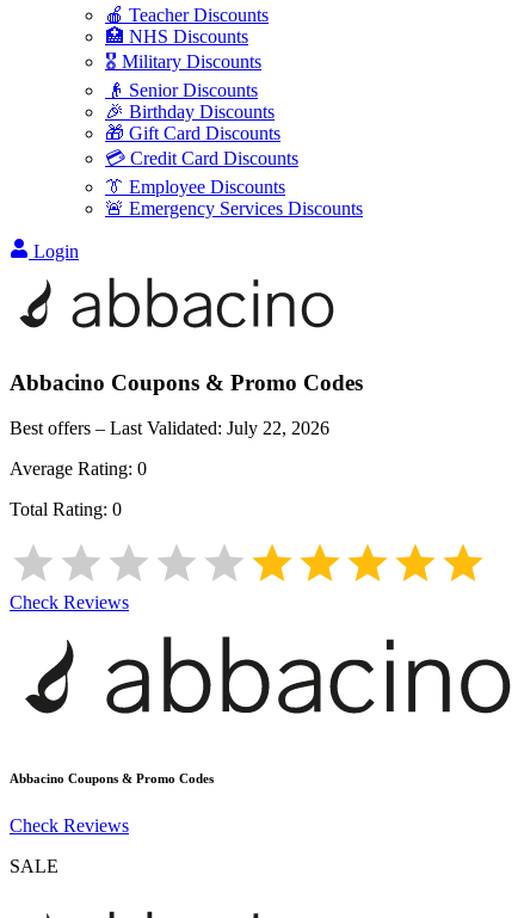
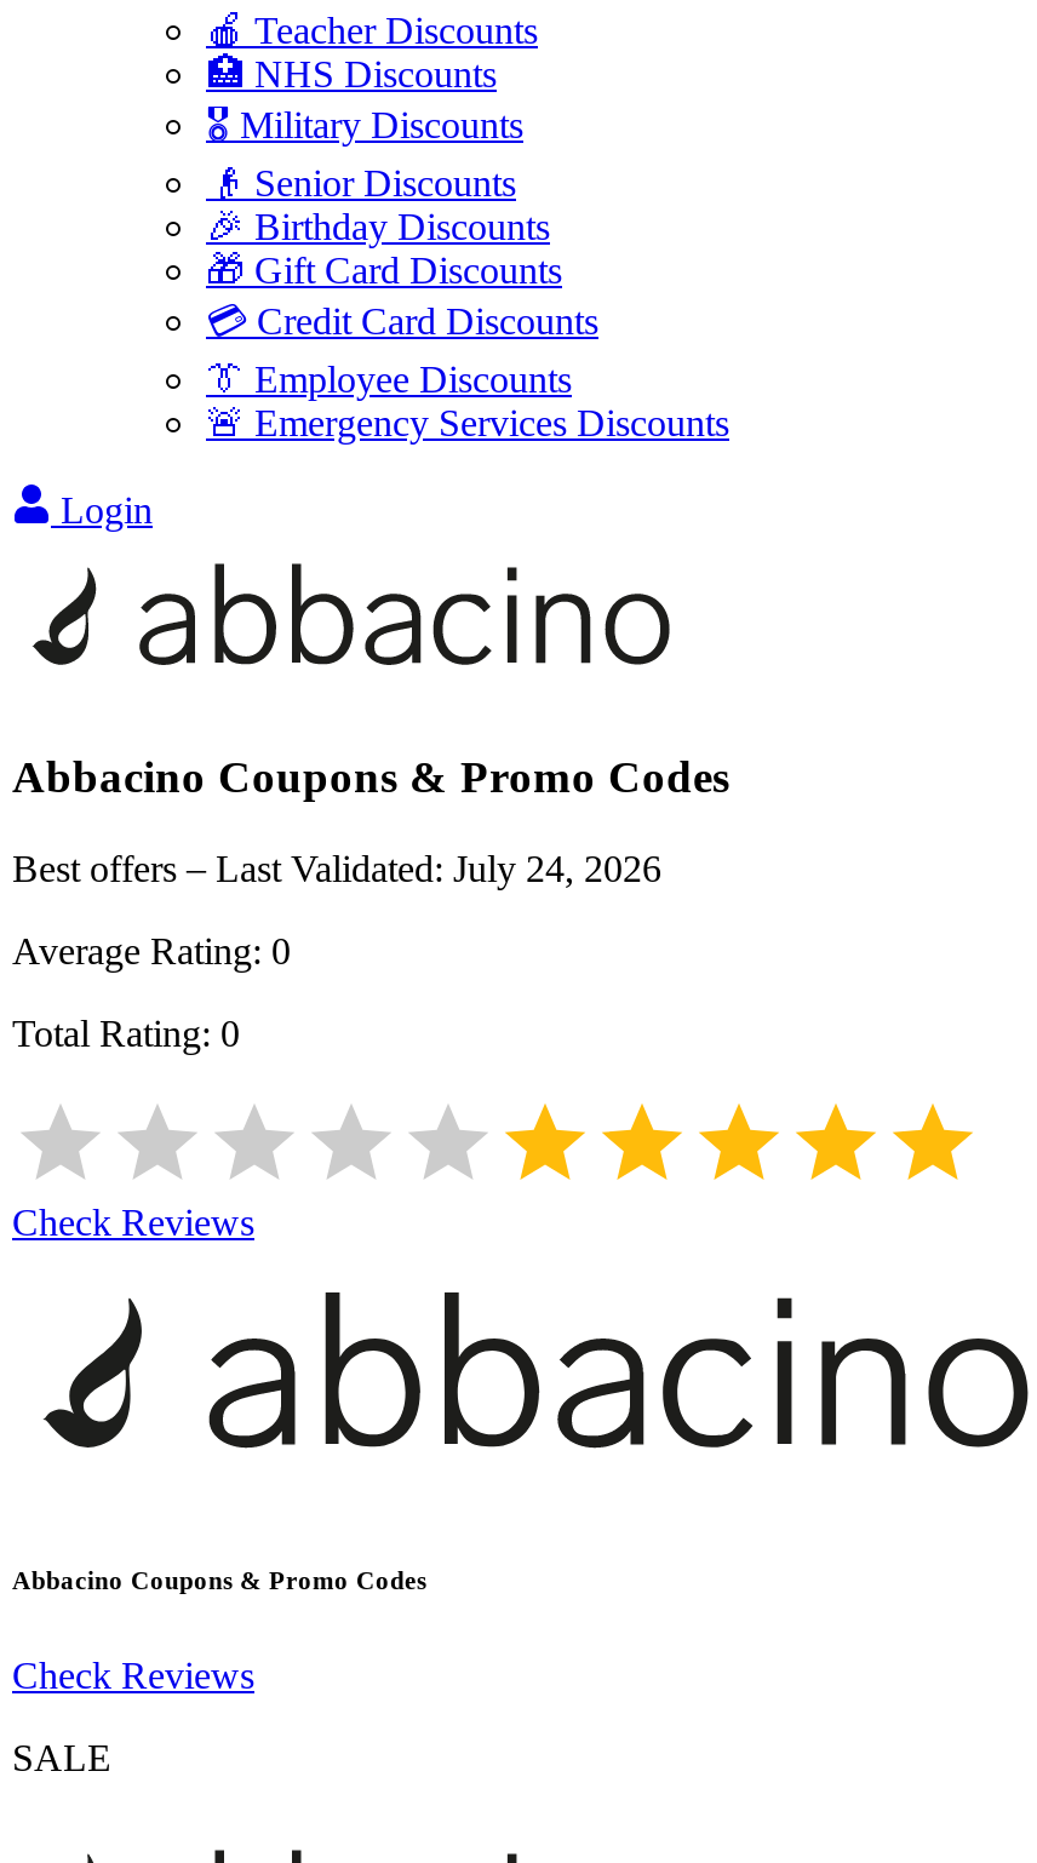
- Best offers – Last Validated: July 22, 2026
+ Best offers – Last Validated: July 24, 2026
